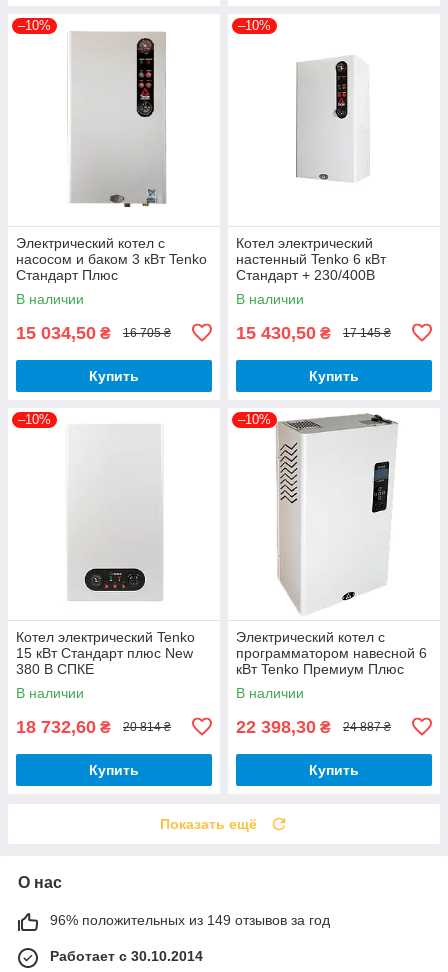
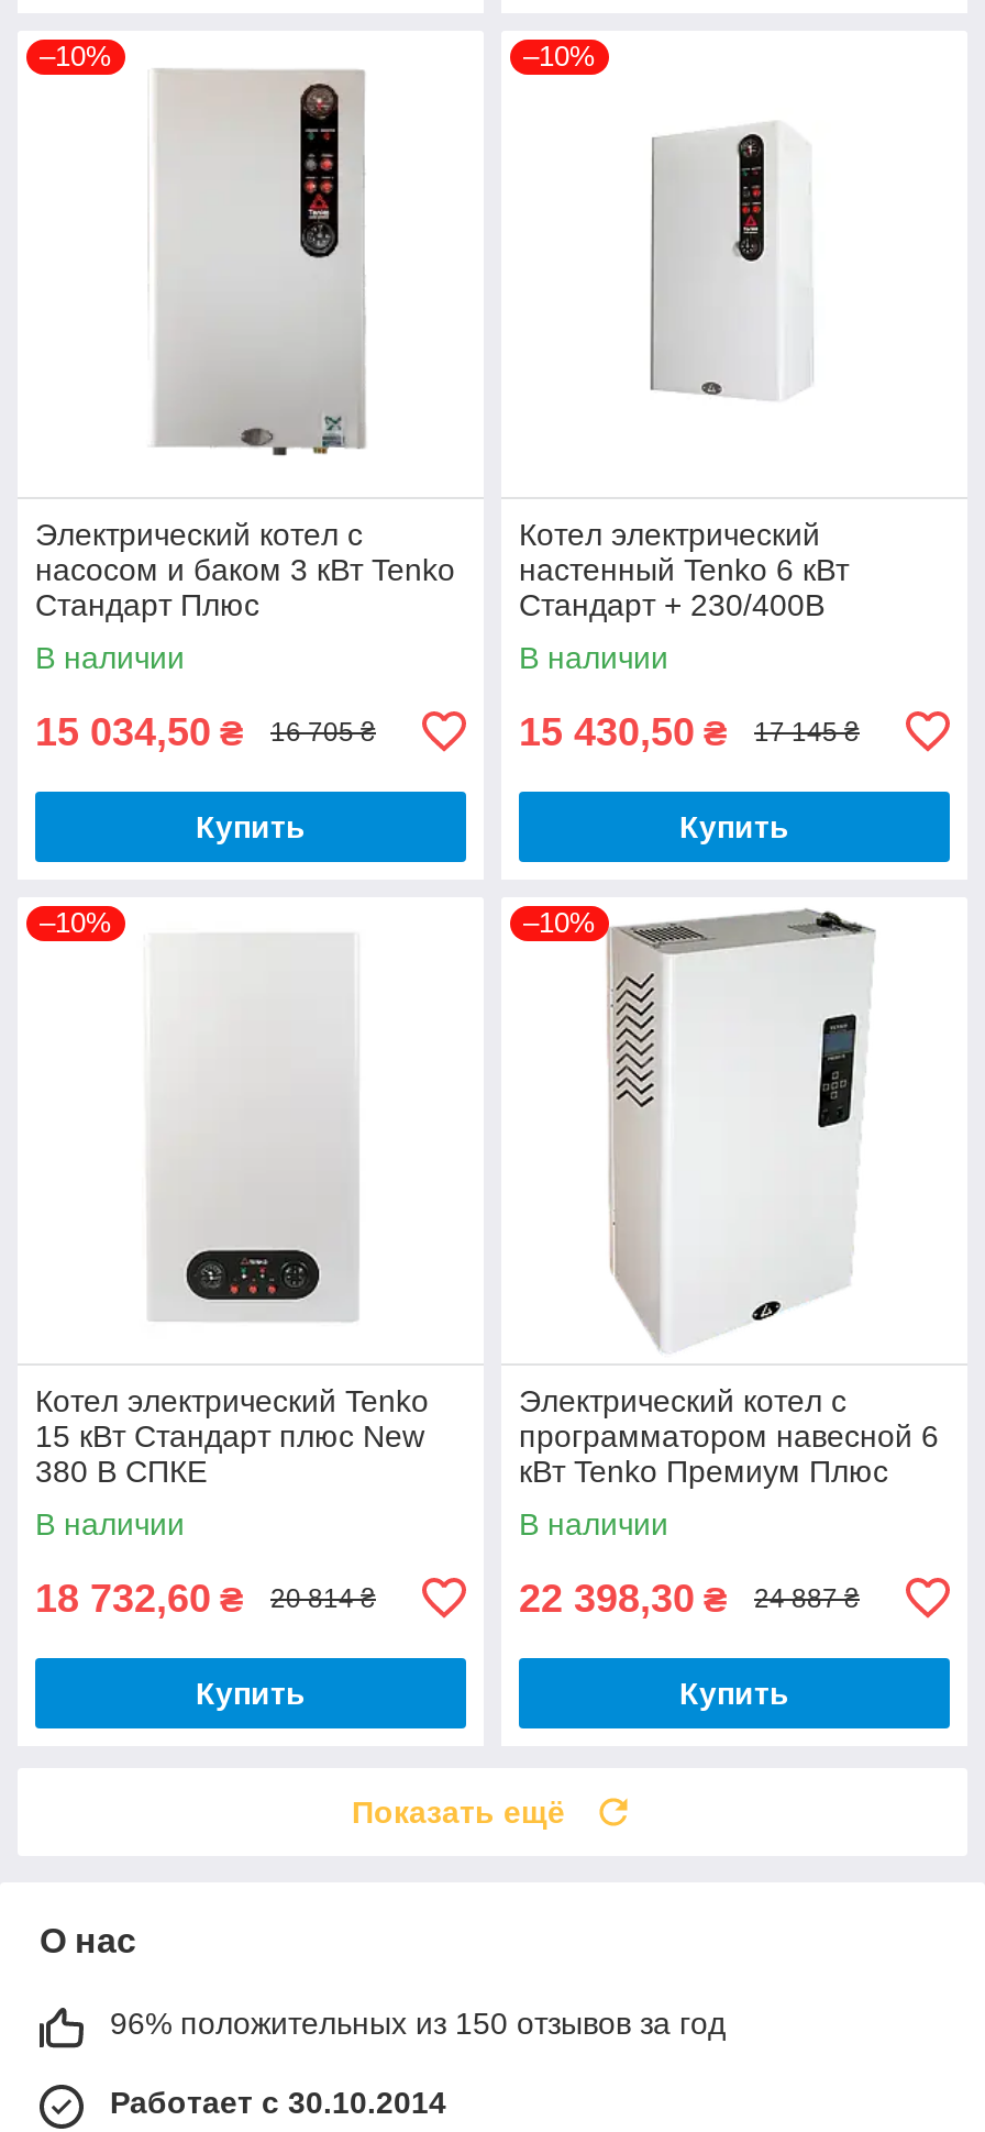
- 96% положительных из 149 отзывов за год
+ 96% положительных из 150 отзывов за год
